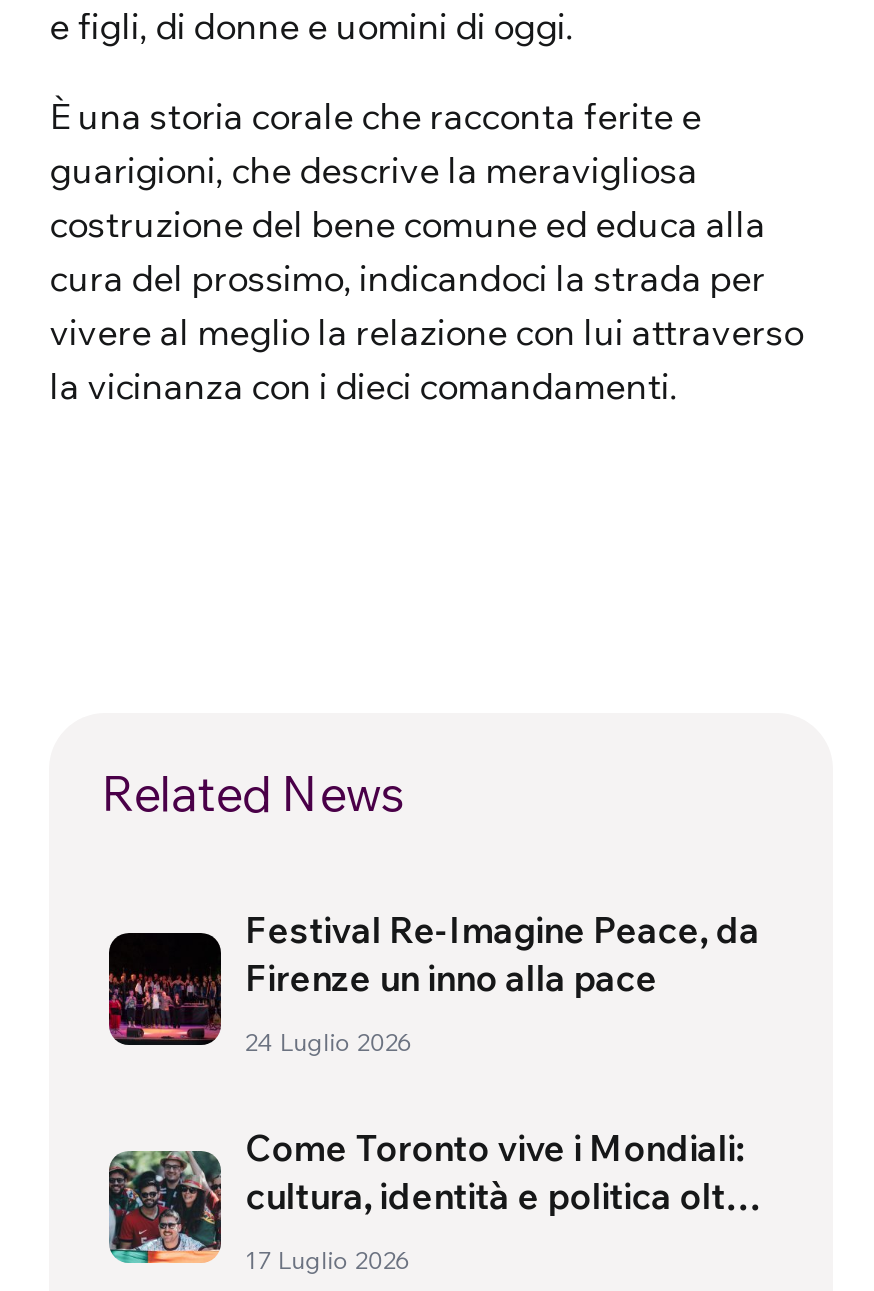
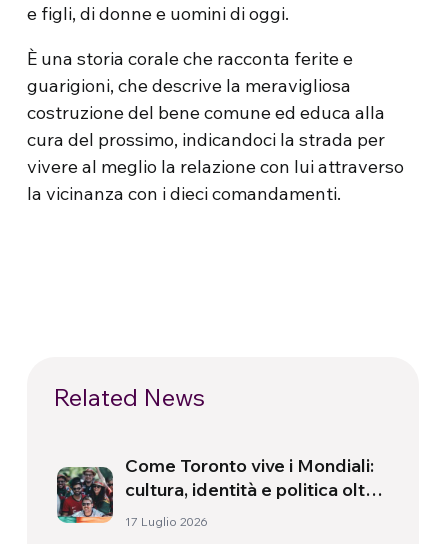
- [image]
- Festival Re-Imagine Peace, da
- Firenze un inno alla pace
- 24 Luglio 2026
